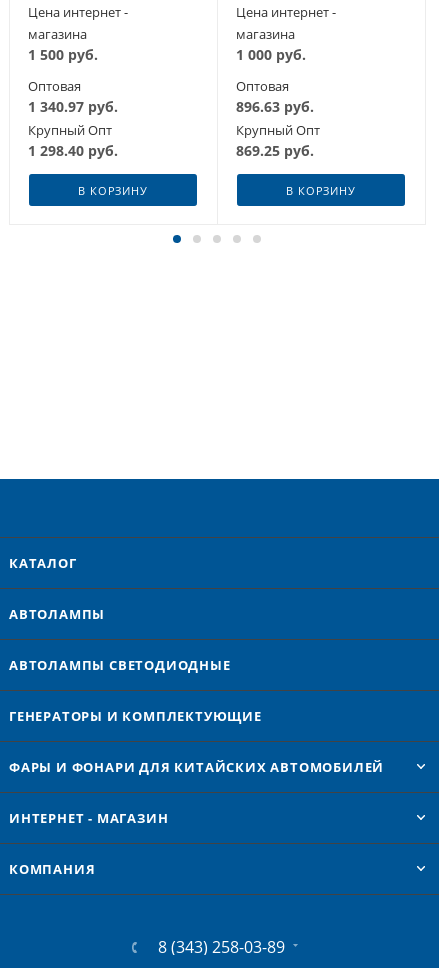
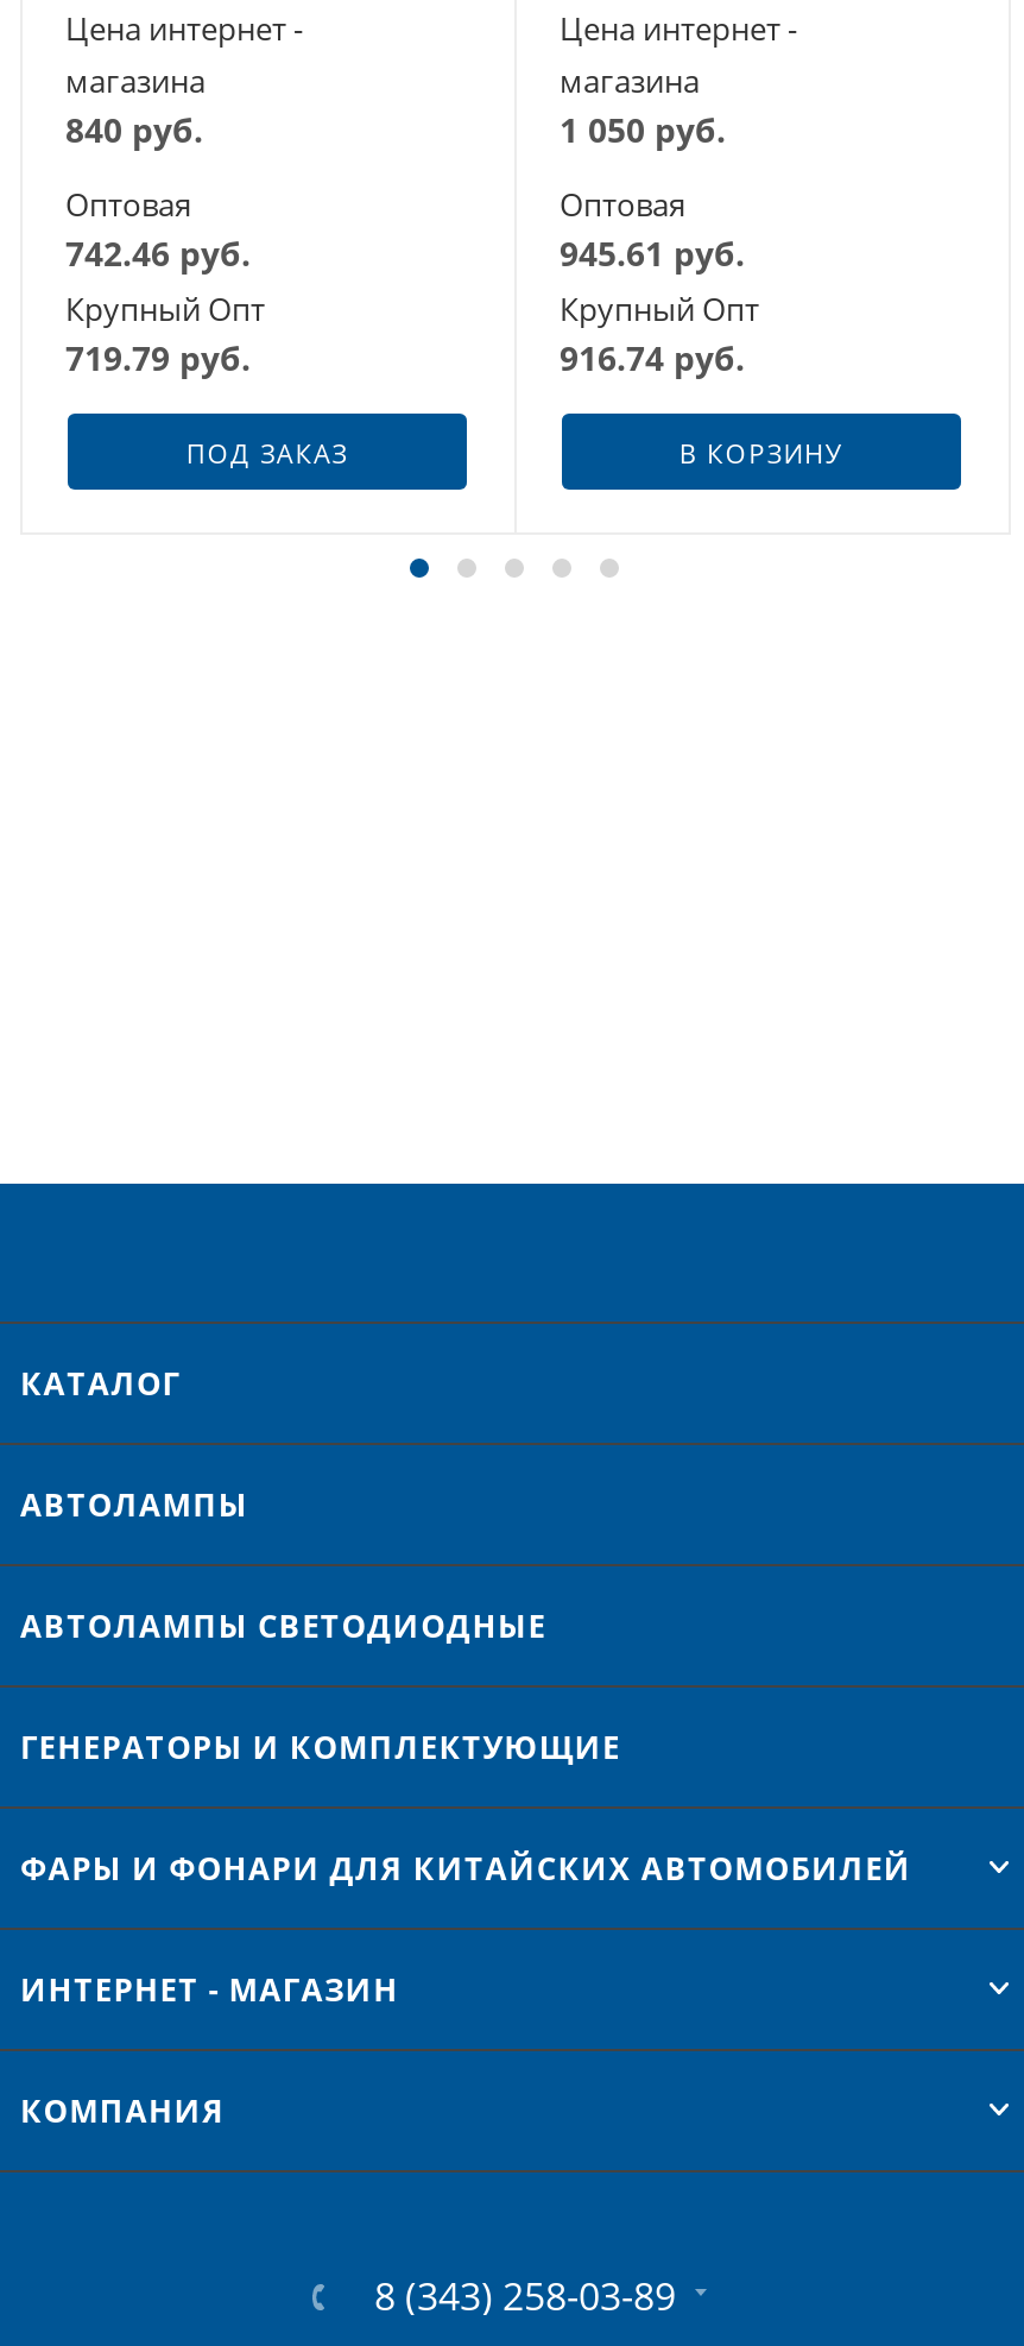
- 1 500 руб.
+ 840 руб.

- 1 000 руб.
+ 1 050 руб.

- 1 340.97 руб.
+ 742.46 руб.

- 896.63 руб.
+ 945.61 руб.

- 1 298.40 руб.
+ 719.79 руб.

- 869.25 руб.
+ 916.74 руб.

- В КОРЗИНУ
+ ПОД ЗАКАЗ
